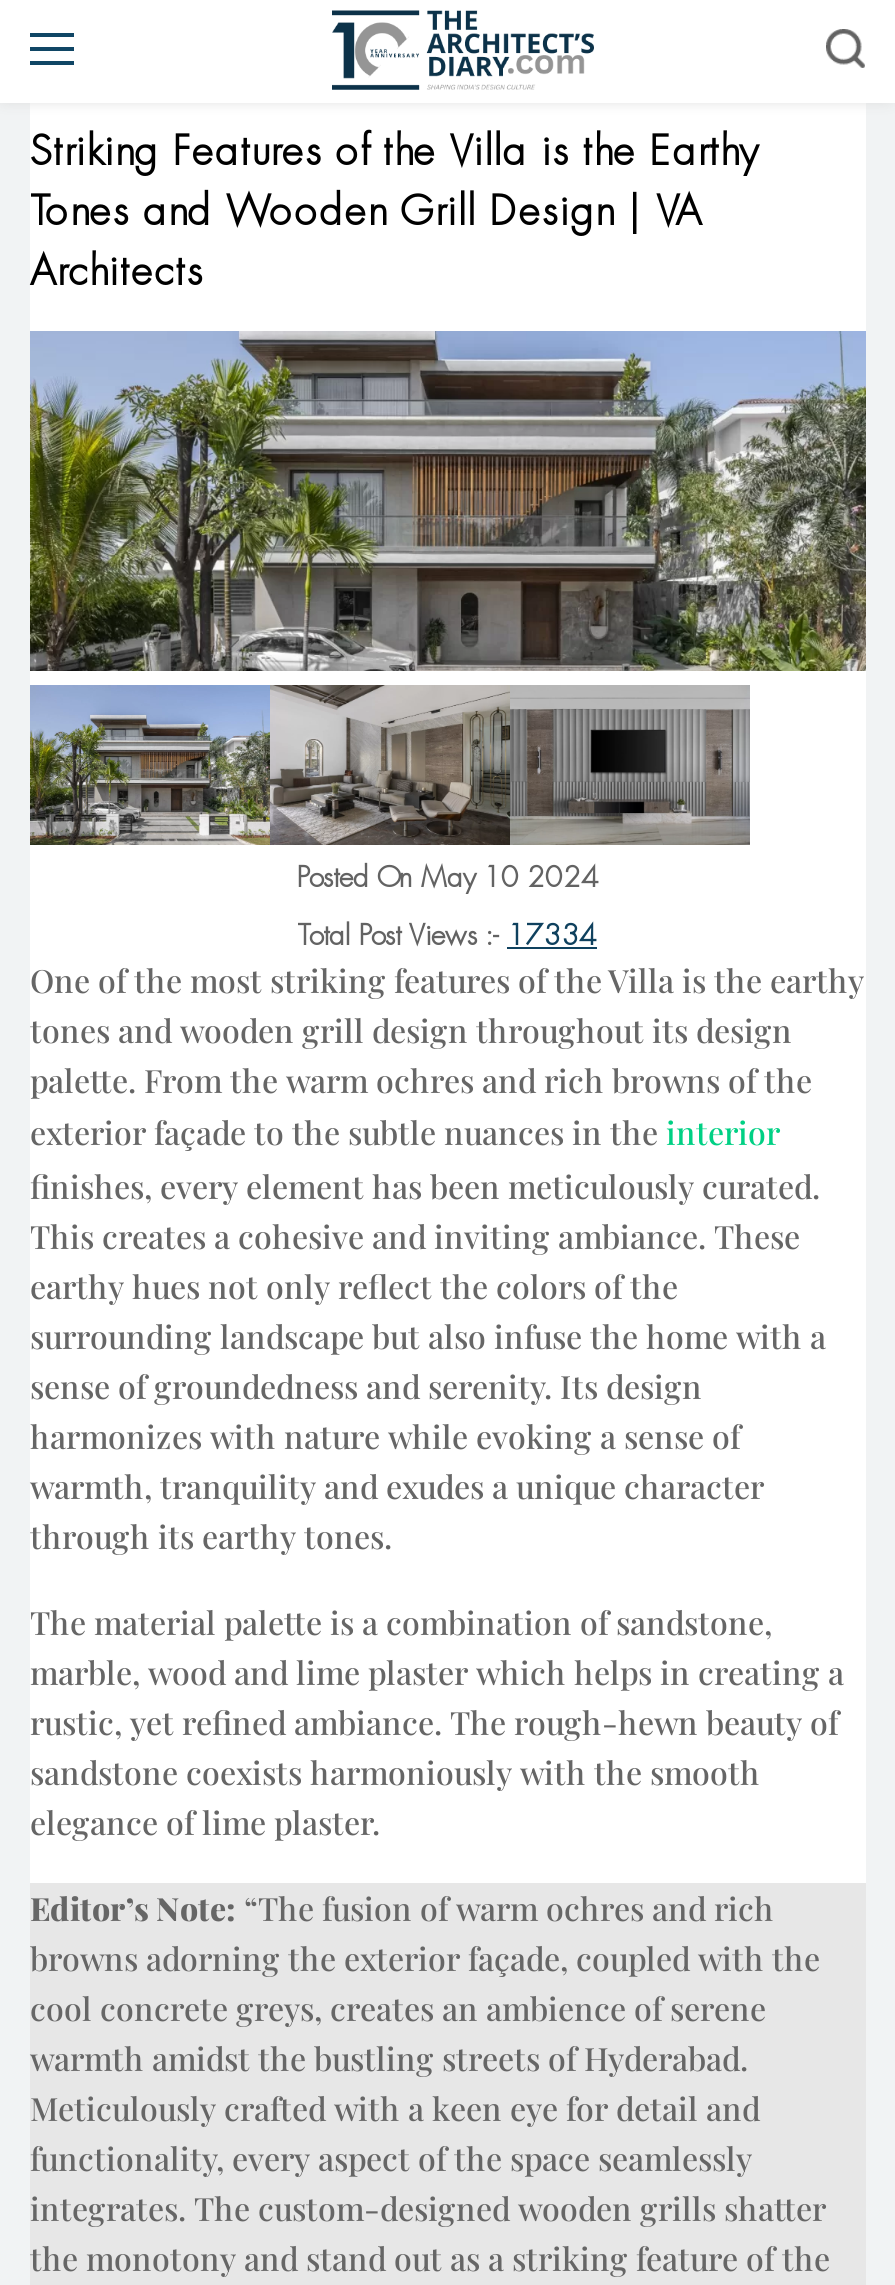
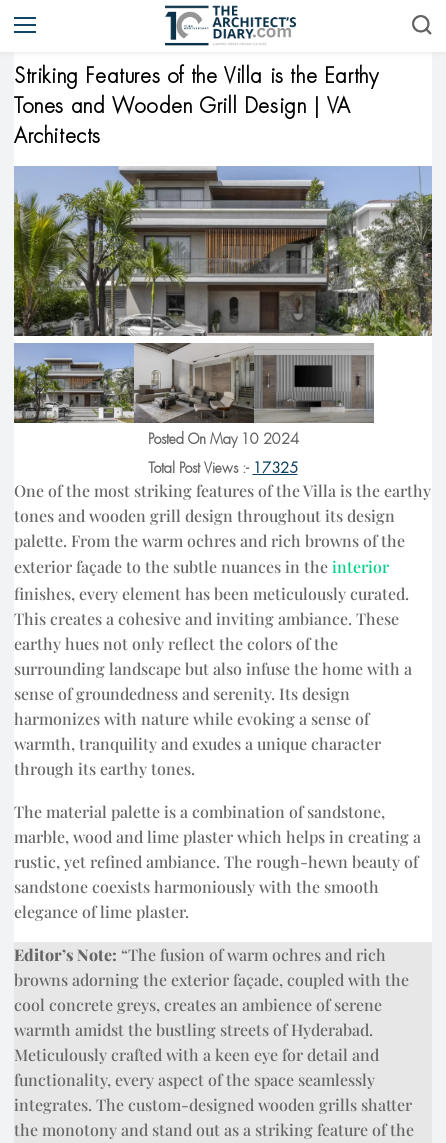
- Total Post Views :- 17334
+ Total Post Views :- 17325
